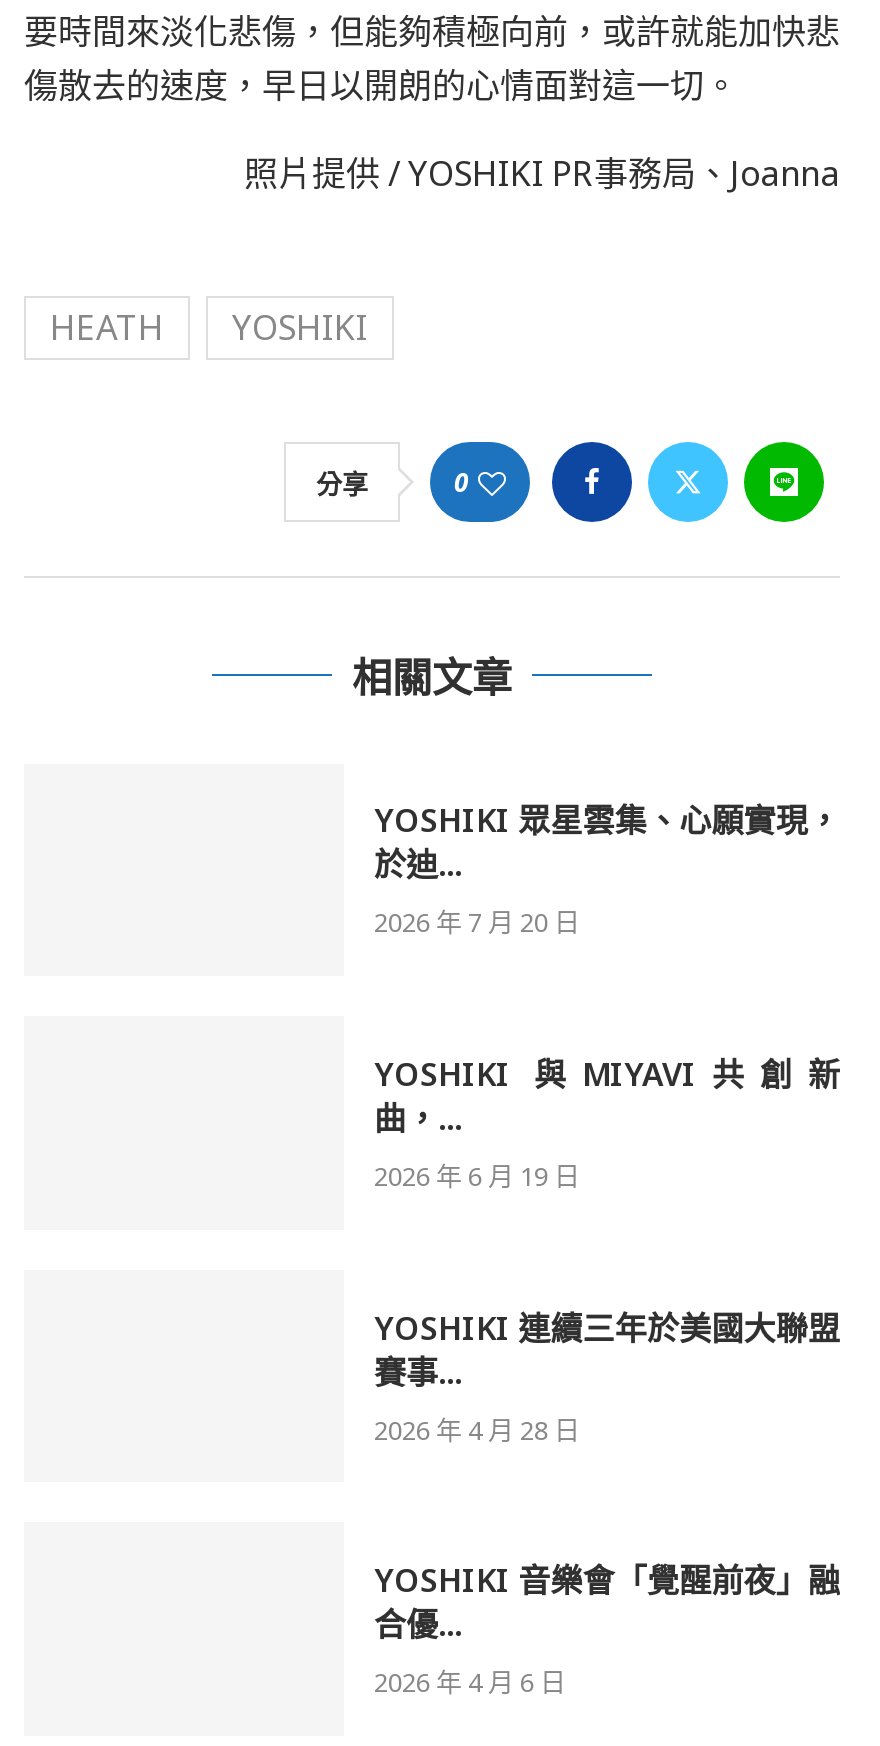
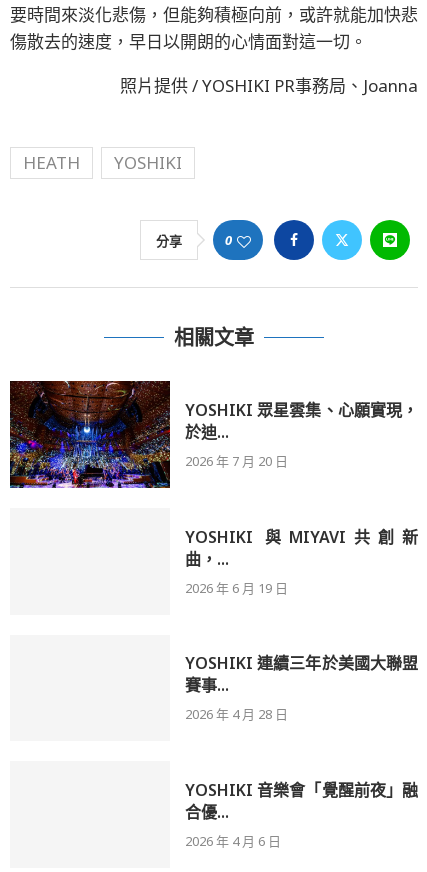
+ [image]
